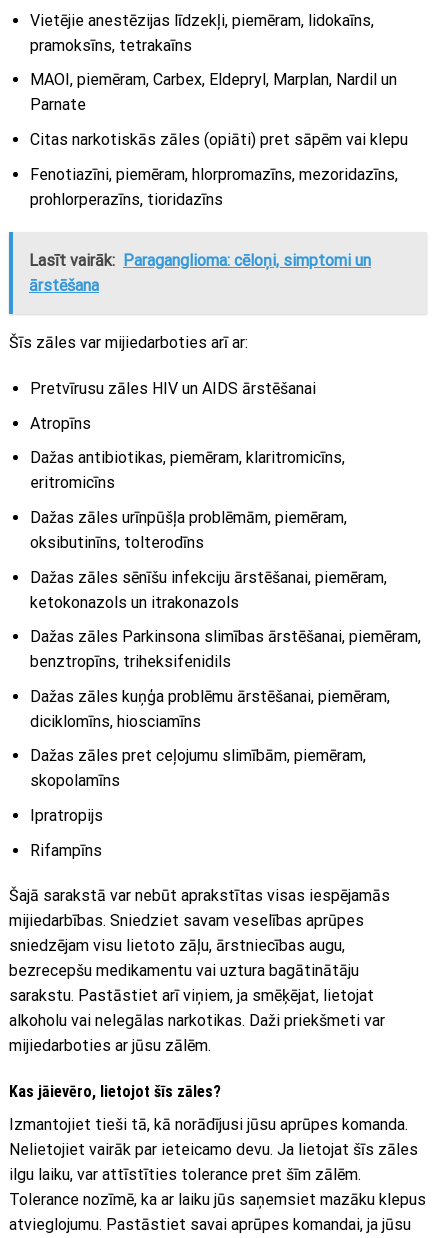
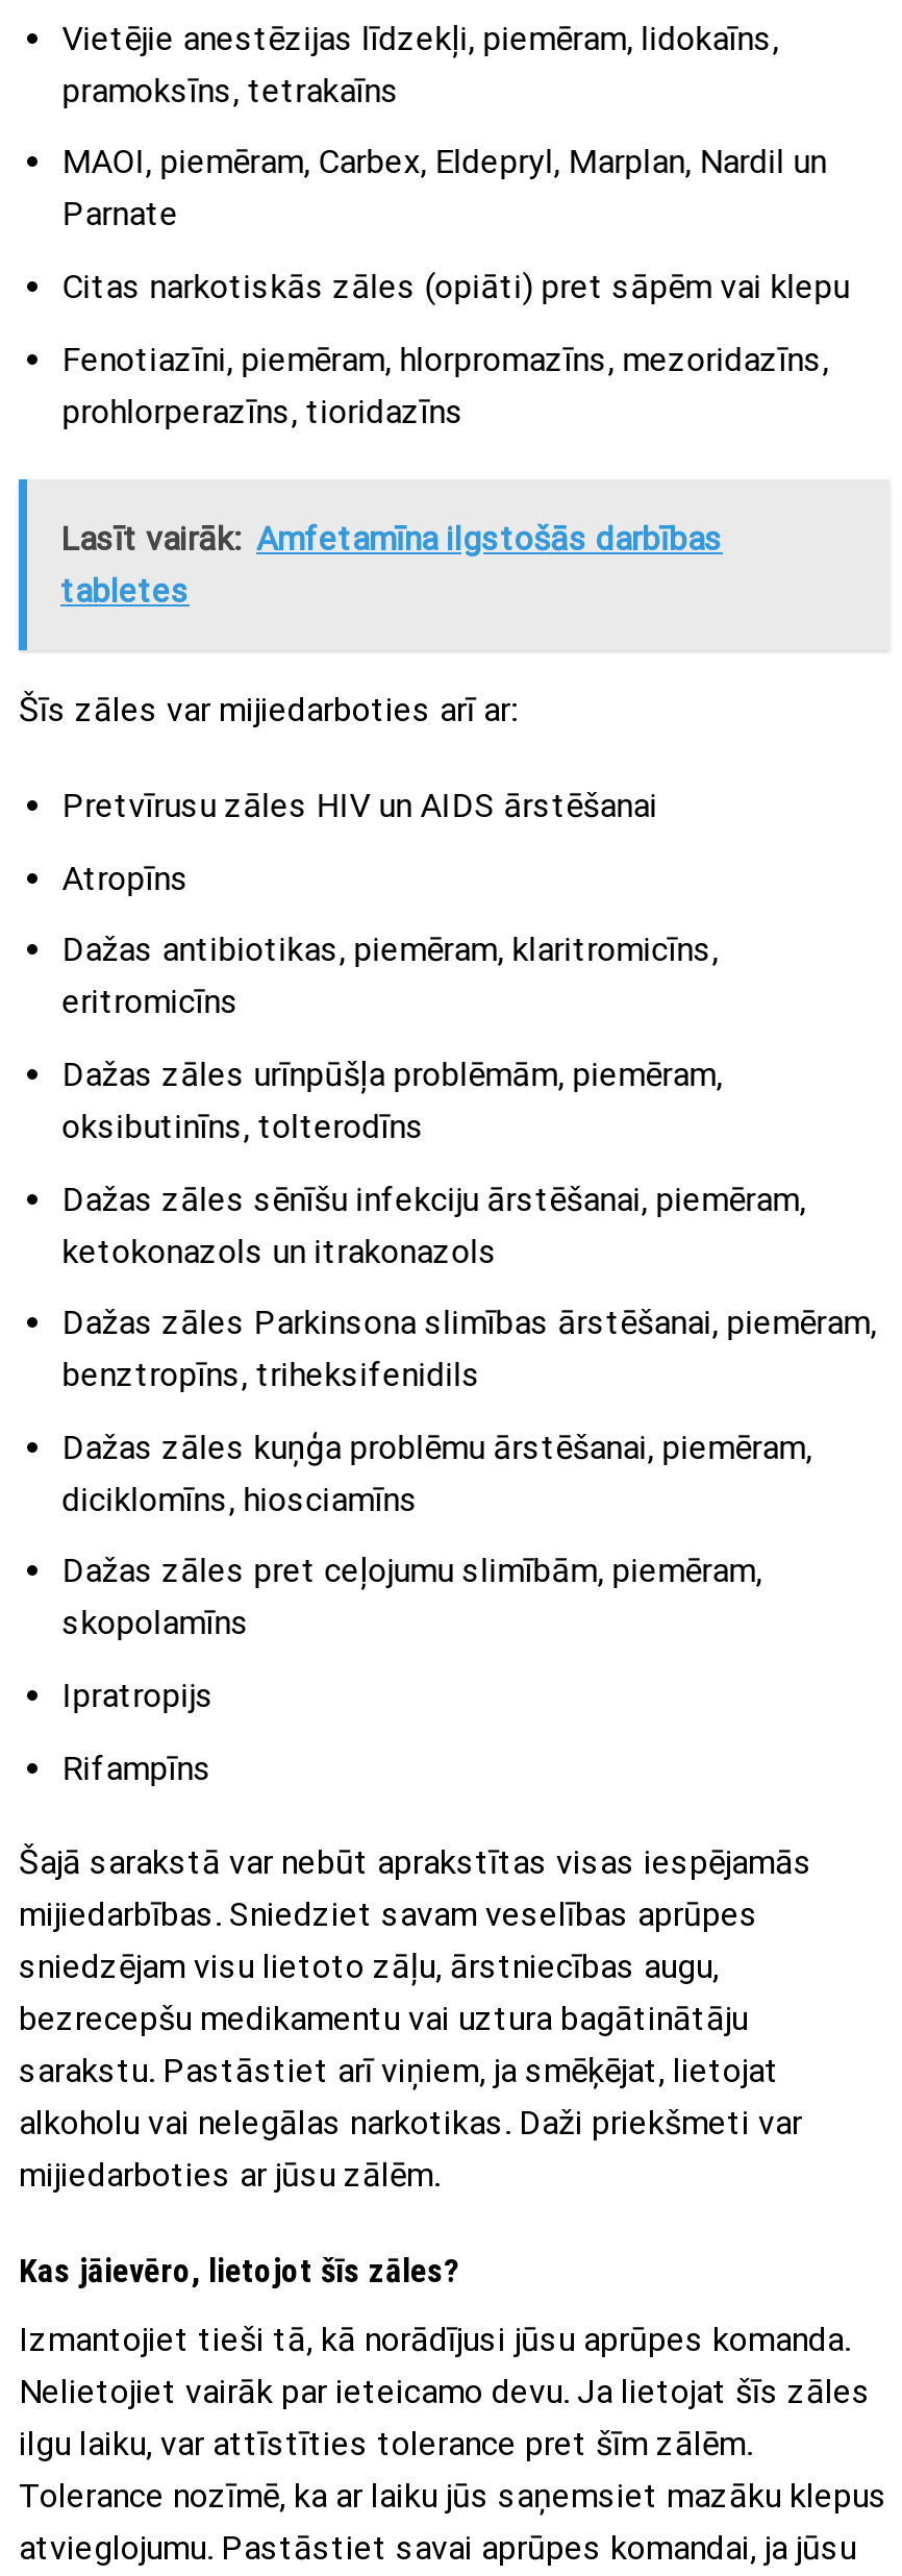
- Lasīt vairāk: Paraganglioma: cēloņi, simptomi un
- ārstēšana
+ Lasīt vairāk: Amfetamīna ilgstošās darbības
+ tabletes
